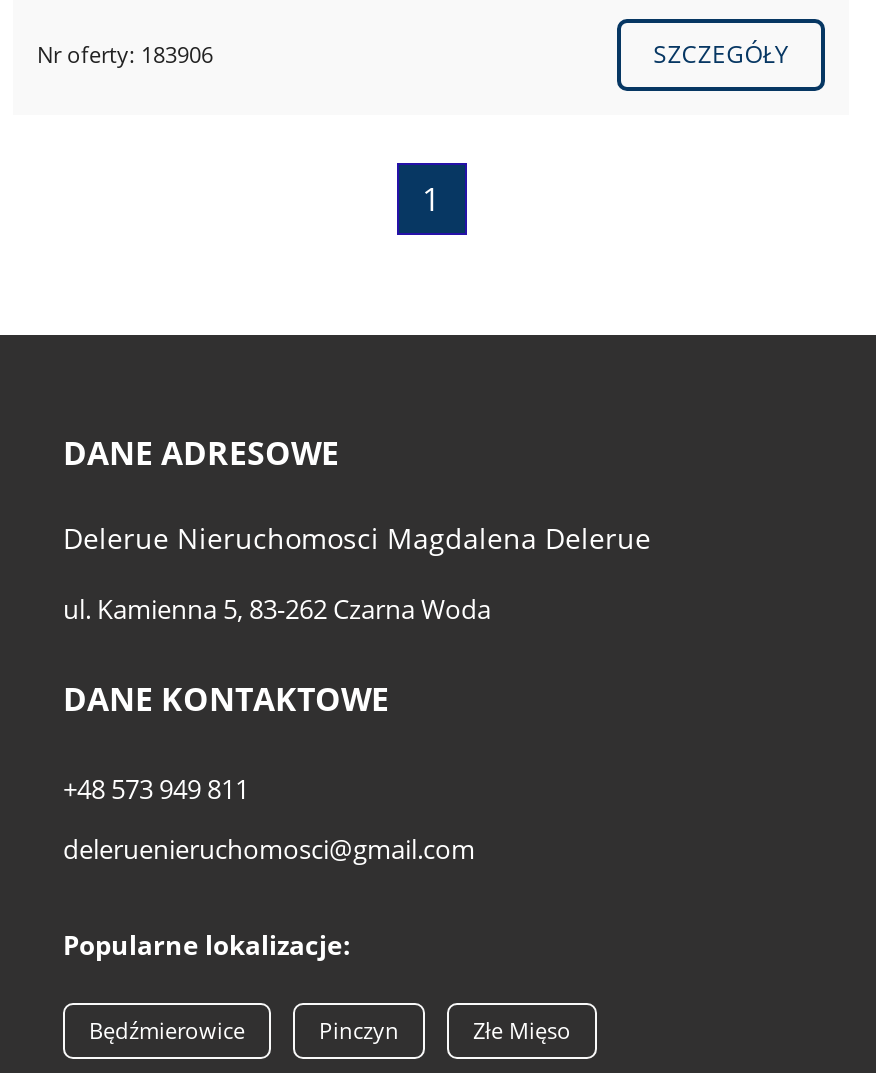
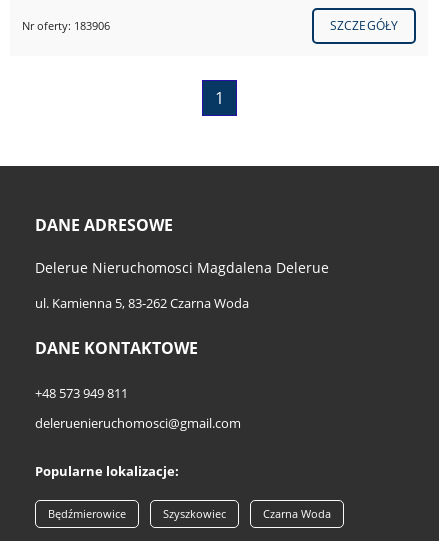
- Pinczyn
- Złe Mięso
+ Szyszkowiec
+ Czarna Woda
